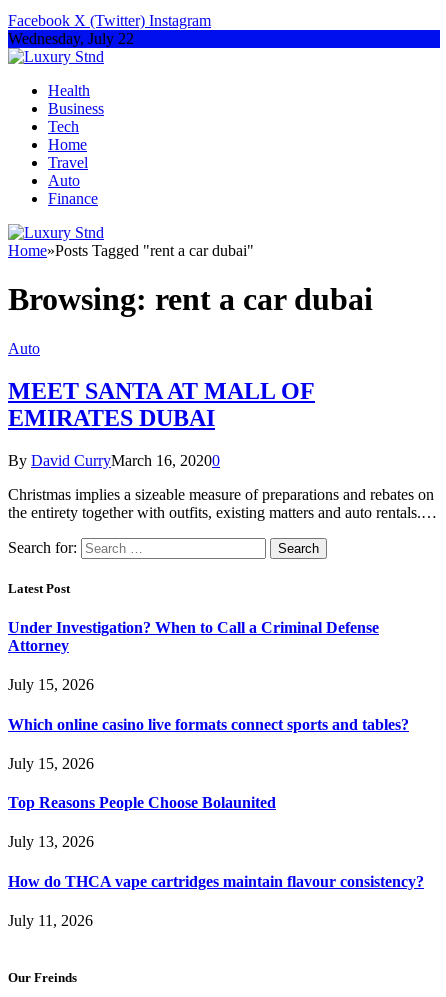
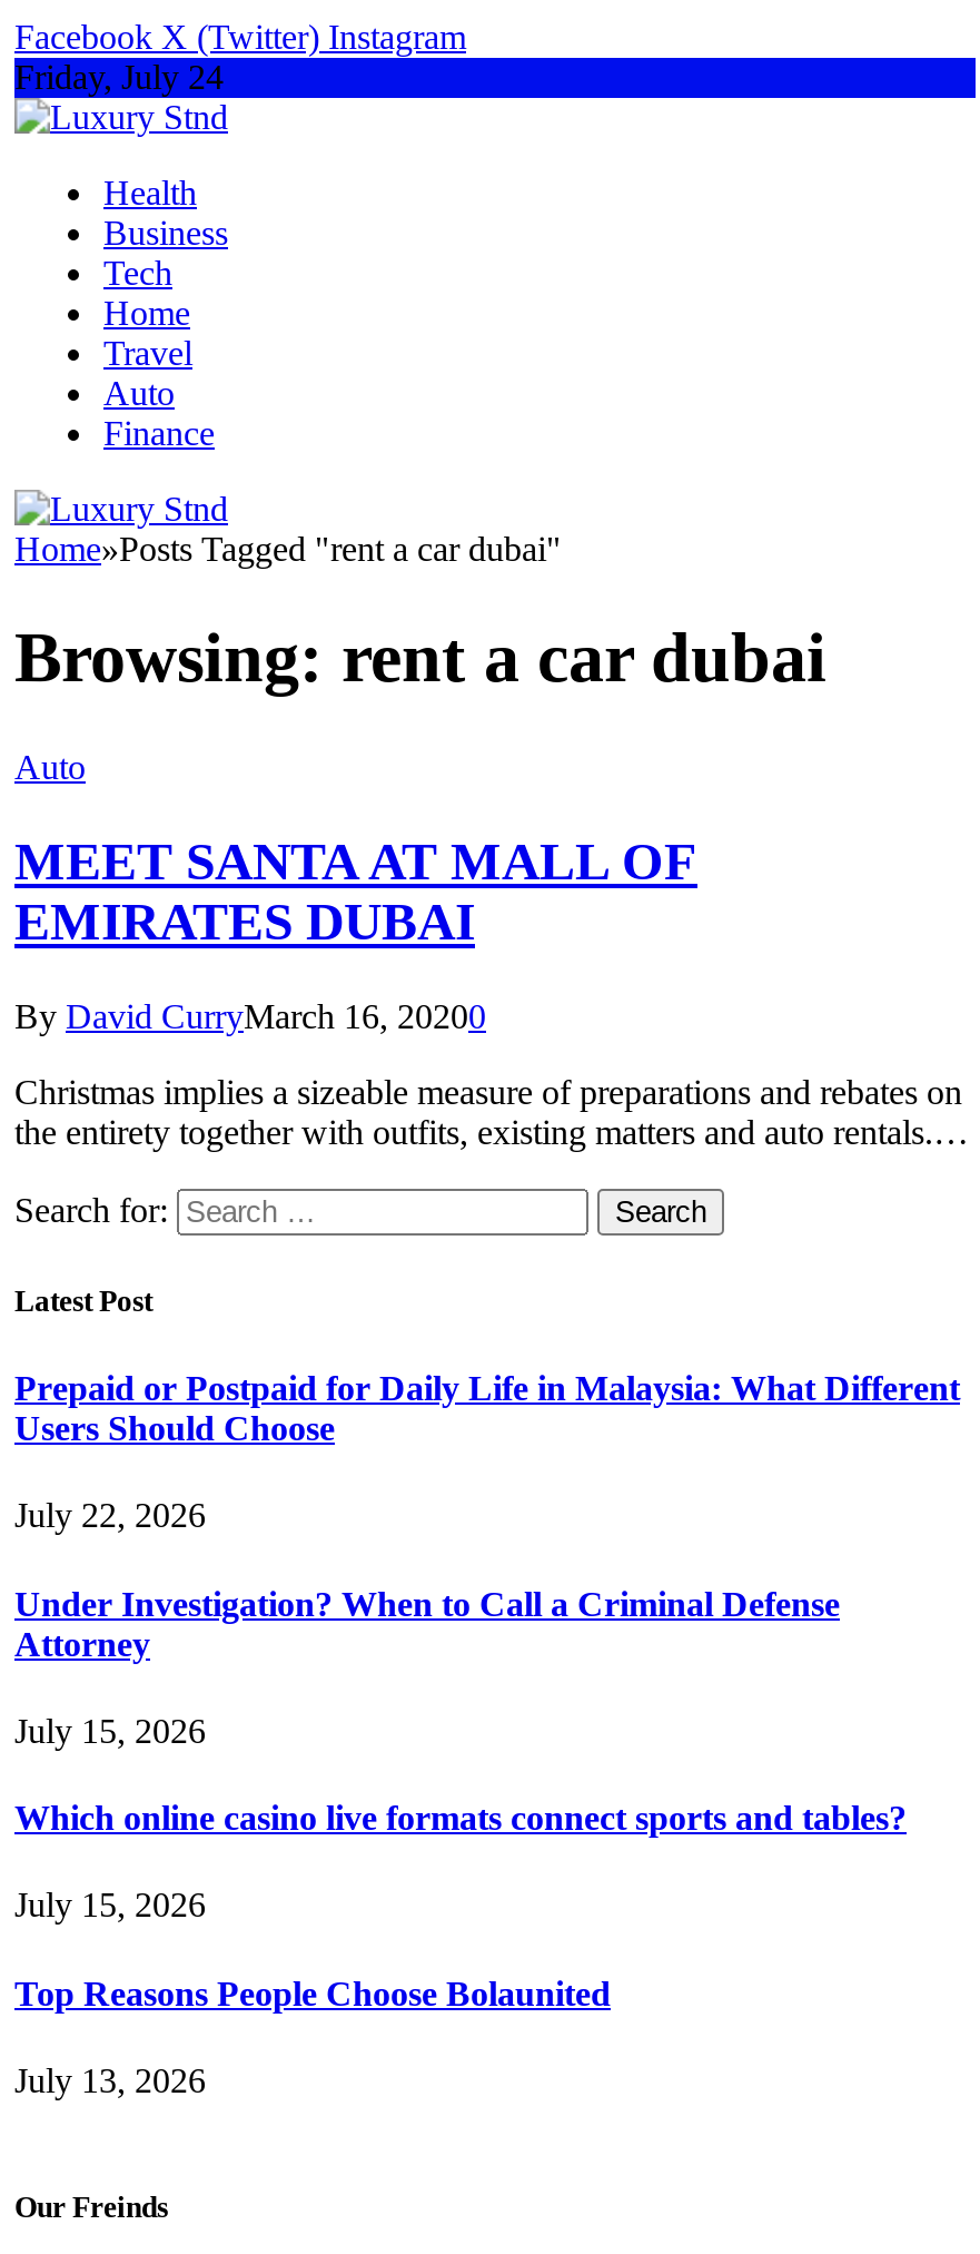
- Wednesday, July 22
+ Friday, July 24

+ Prepaid or Postpaid for Daily Life in Malaysia: What Different
+ Users Should Choose
+ July 22, 2026

moved down: Under Investigation? When to Call a Criminal Defense | Attorney | July 15, 2026 | Which online casino live formats connect sports and tables? | July 15, 2026 | Top Reasons People Choose Bolaunited | July 13, 2026

- How do THCA vape cartridges maintain flavour consistency?
- July 11, 2026
